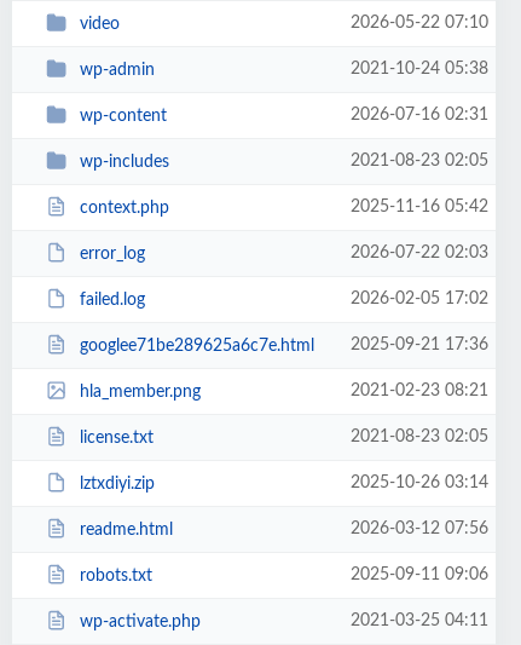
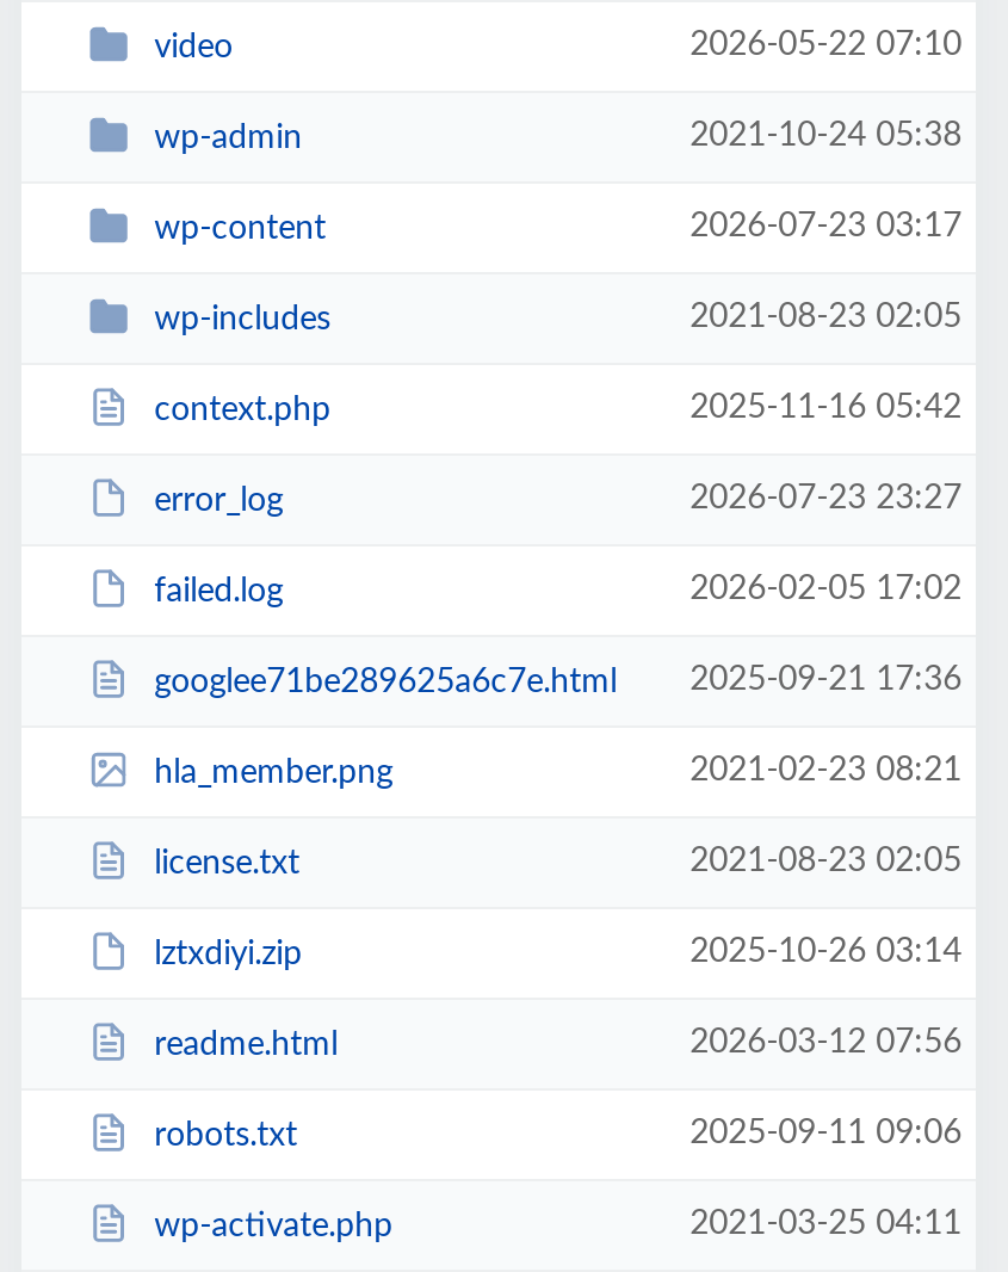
- 2026-07-16 02:31
+ 2026-07-23 03:17

- 2026-07-22 02:03
+ 2026-07-23 23:27
